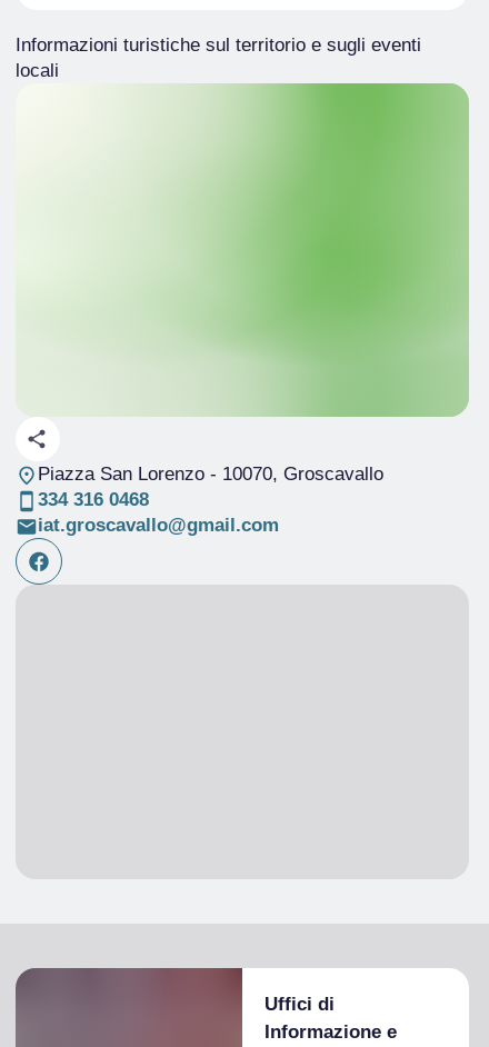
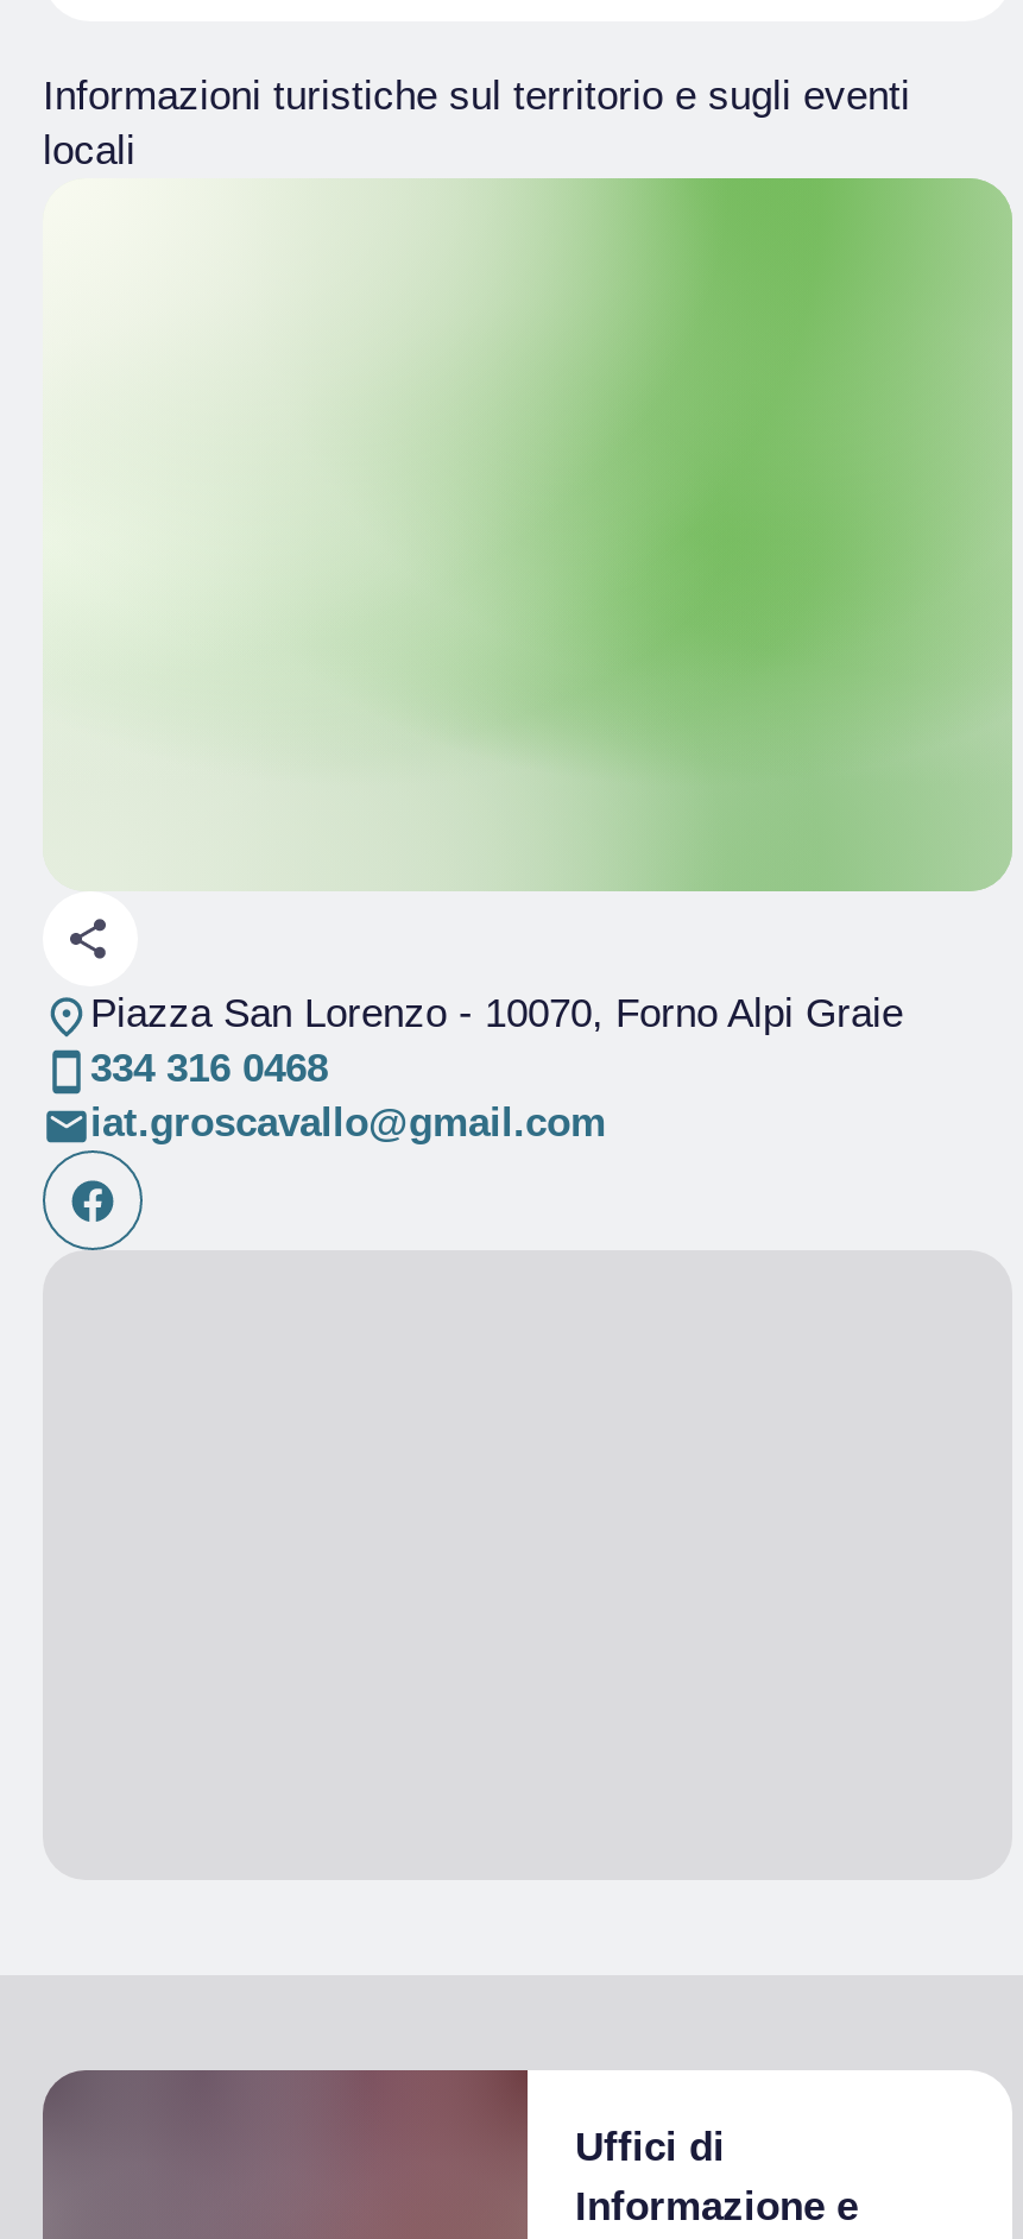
- Piazza San Lorenzo - 10070, Groscavallo
+ Piazza San Lorenzo - 10070, Forno Alpi Graie
